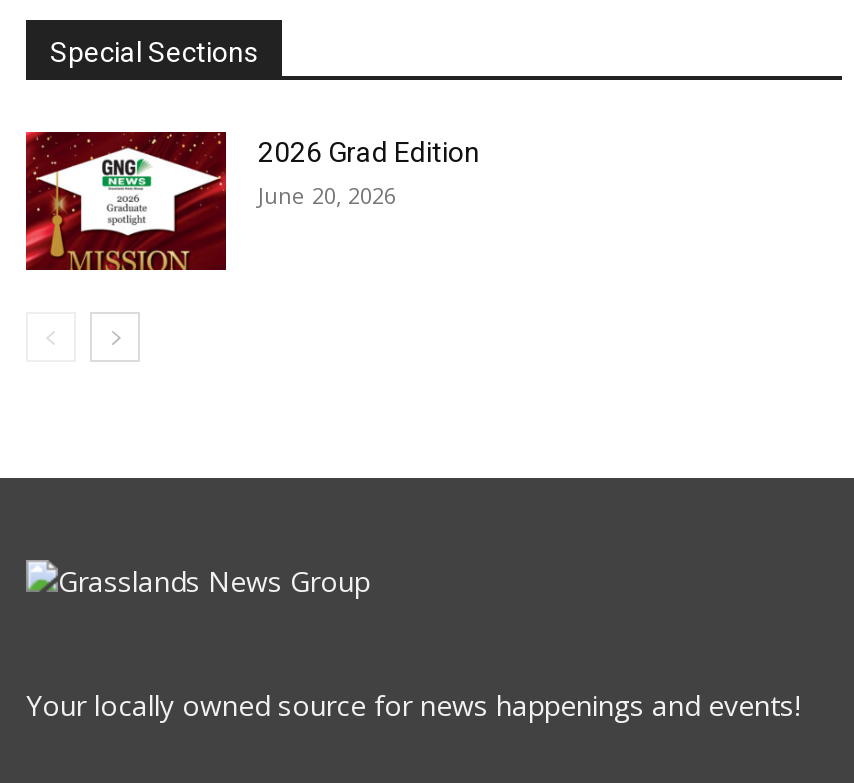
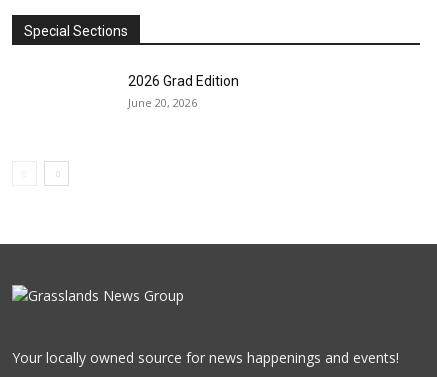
- [image]
